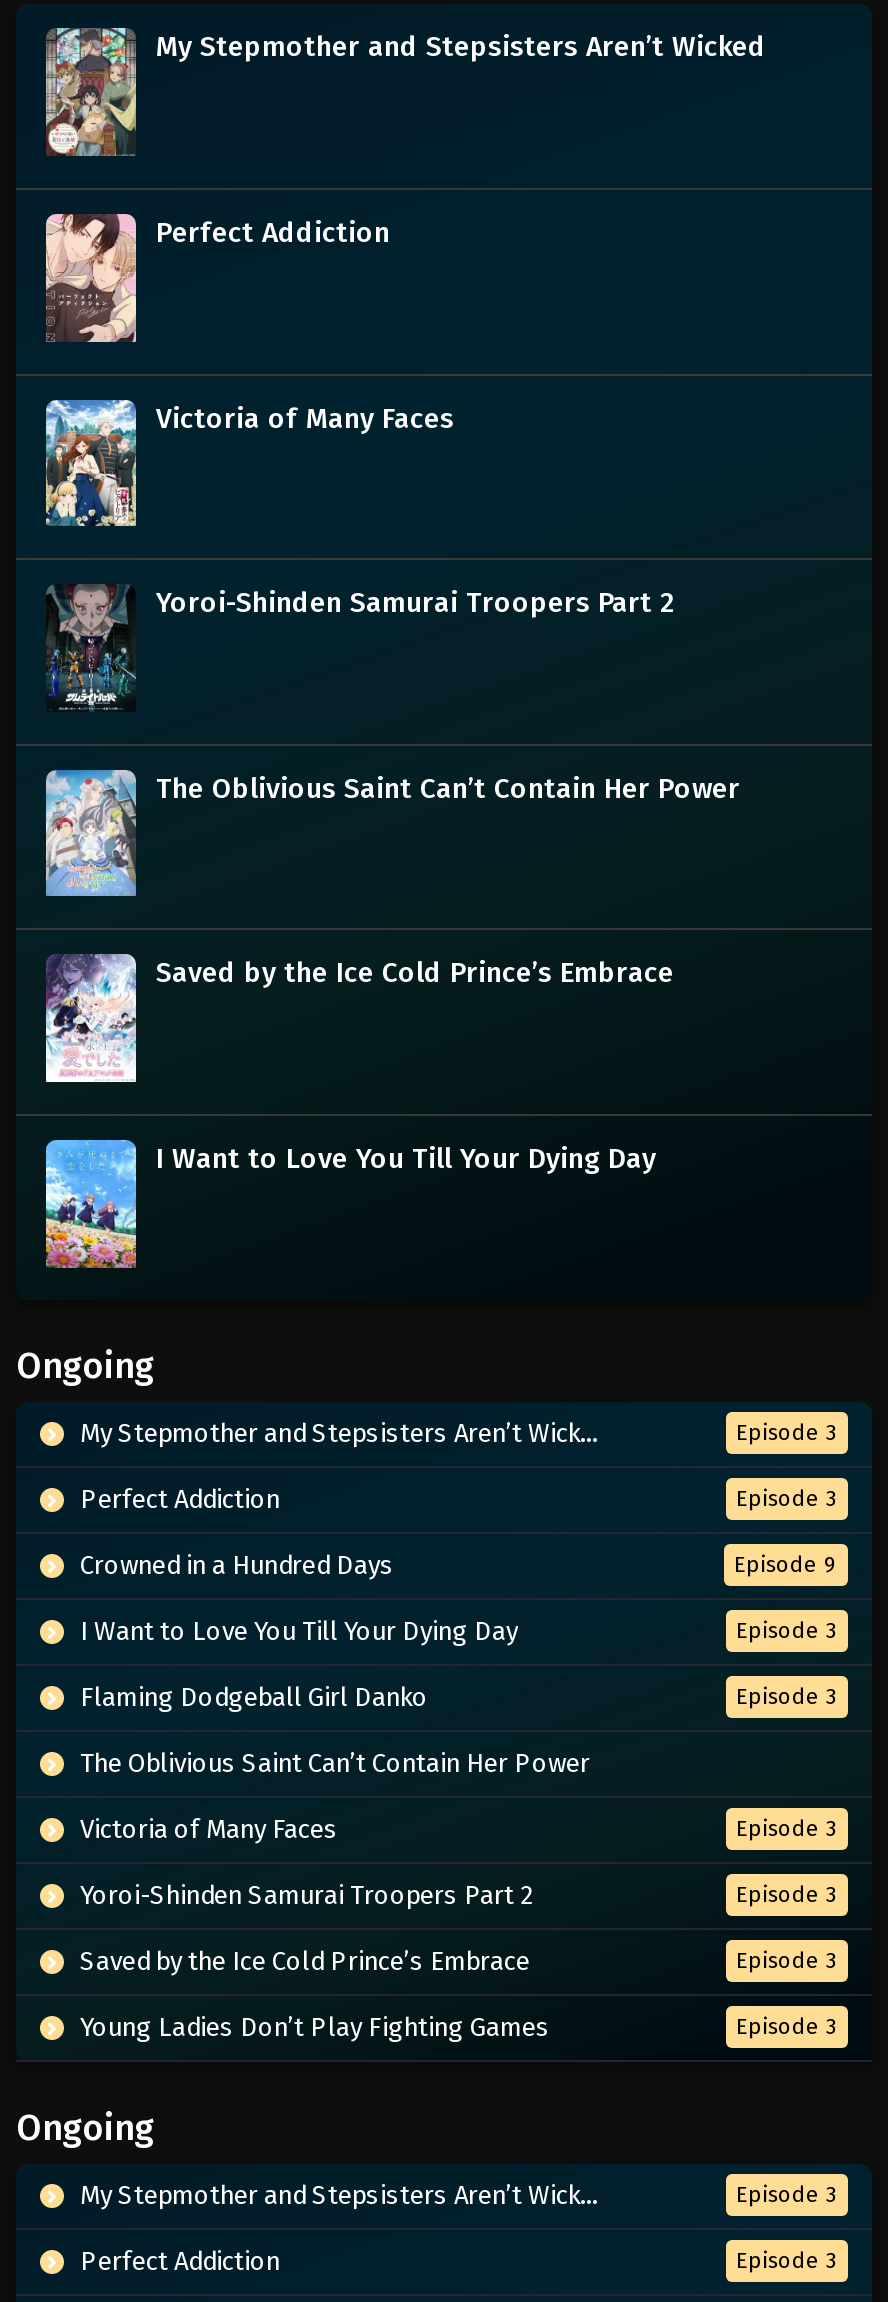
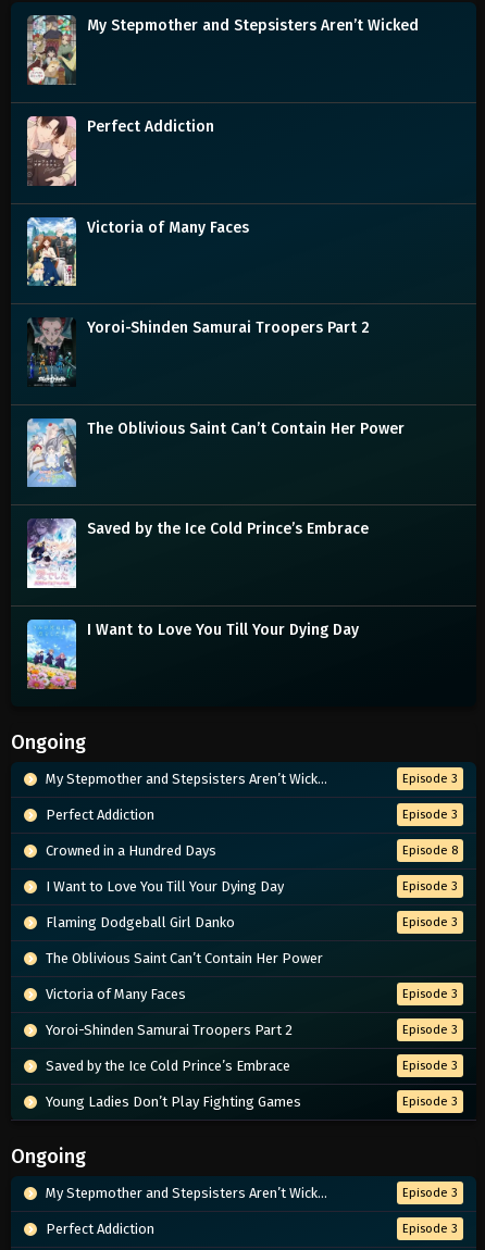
- Episode 9
+ Episode 8
